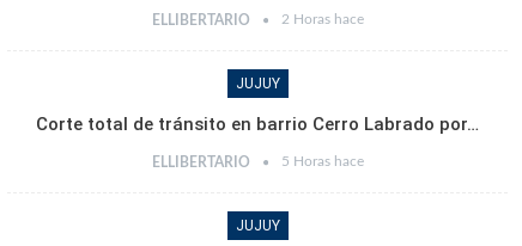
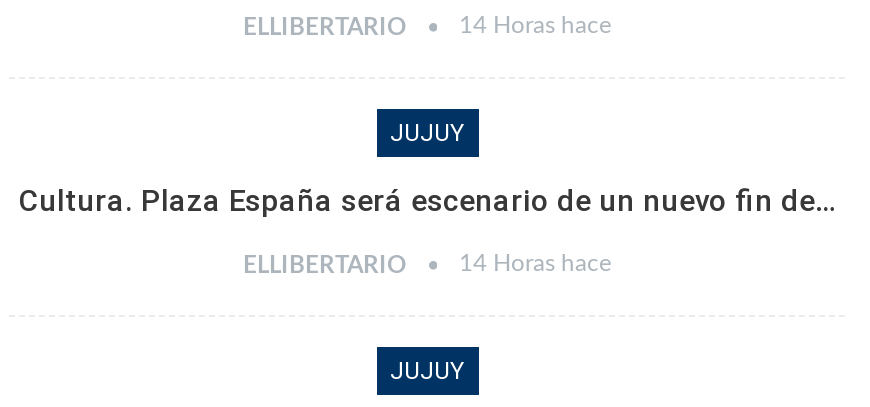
- ELLIBERTARIO 2 Horas hace
+ ELLIBERTARIO 14 Horas hace

- Corte total de tránsito en barrio Cerro Labrado por…
+ Cultura. Plaza España será escenario de un nuevo fin de…

- ELLIBERTARIO 5 Horas hace
+ ELLIBERTARIO 14 Horas hace
